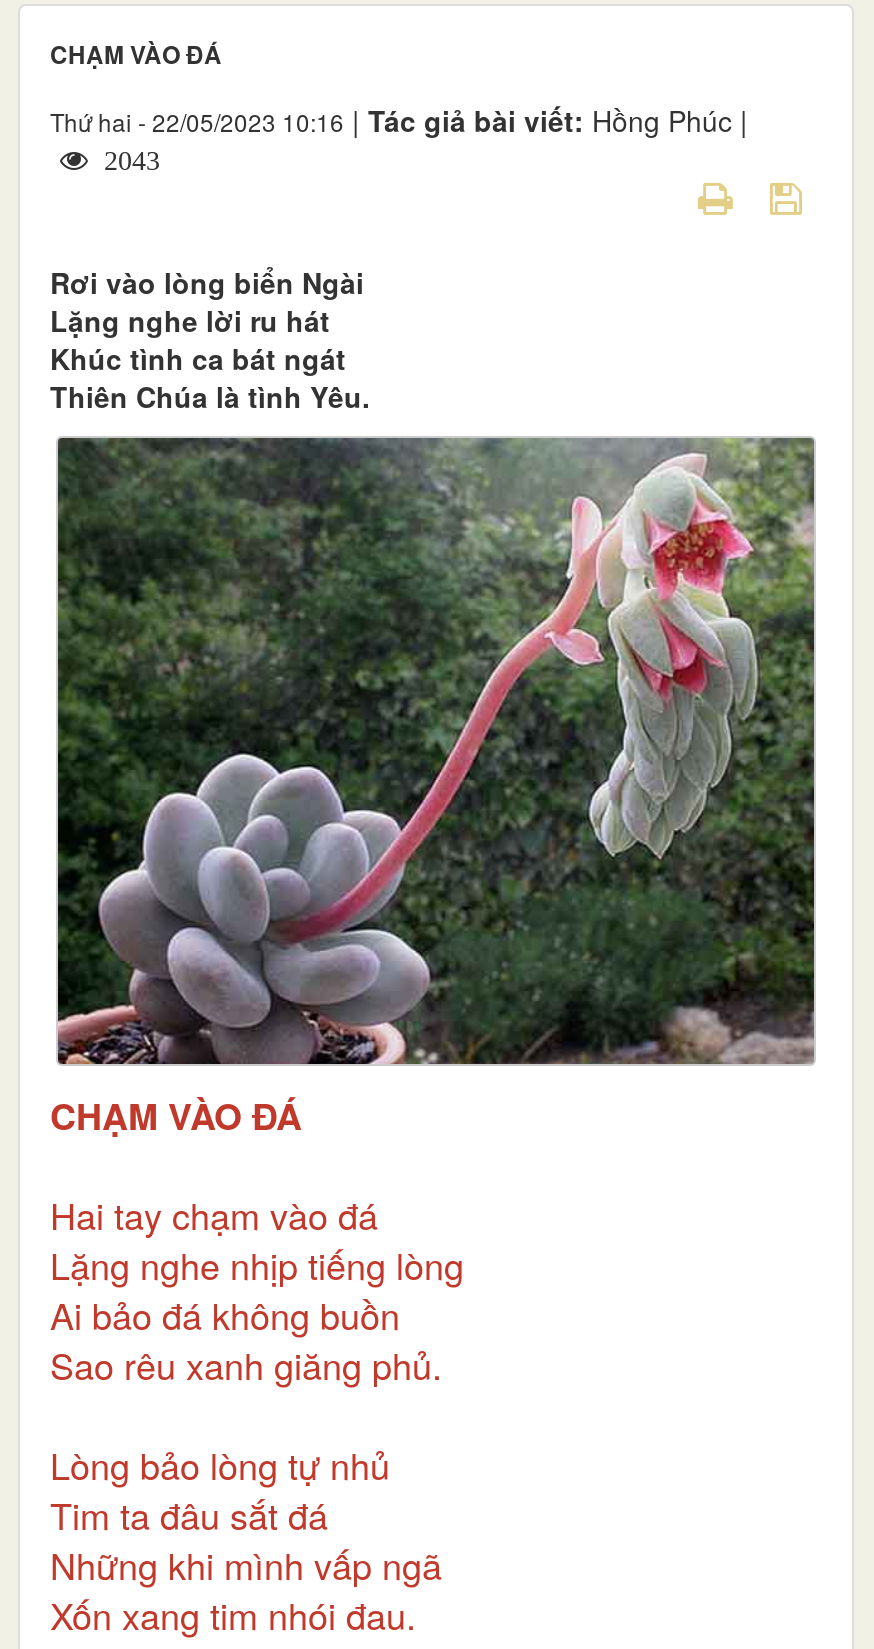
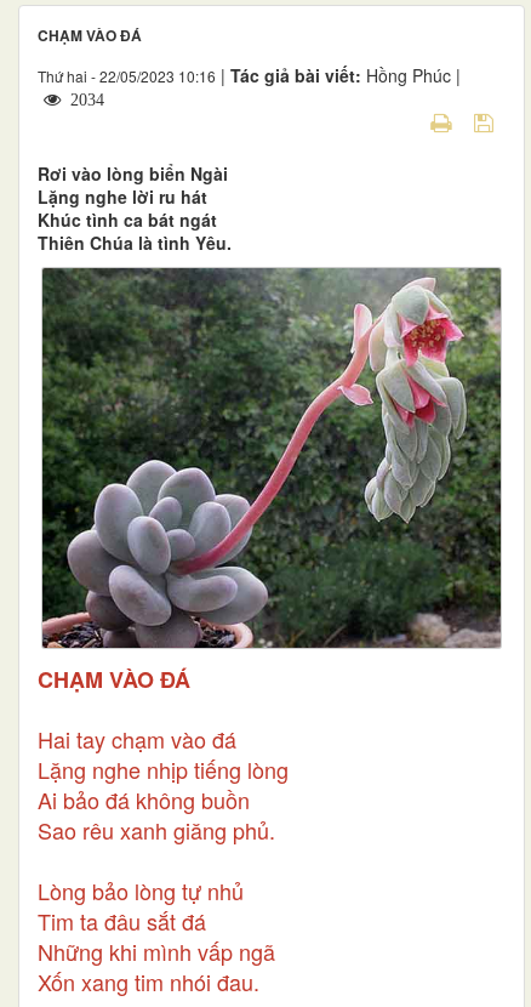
- 2043
+ 2034
